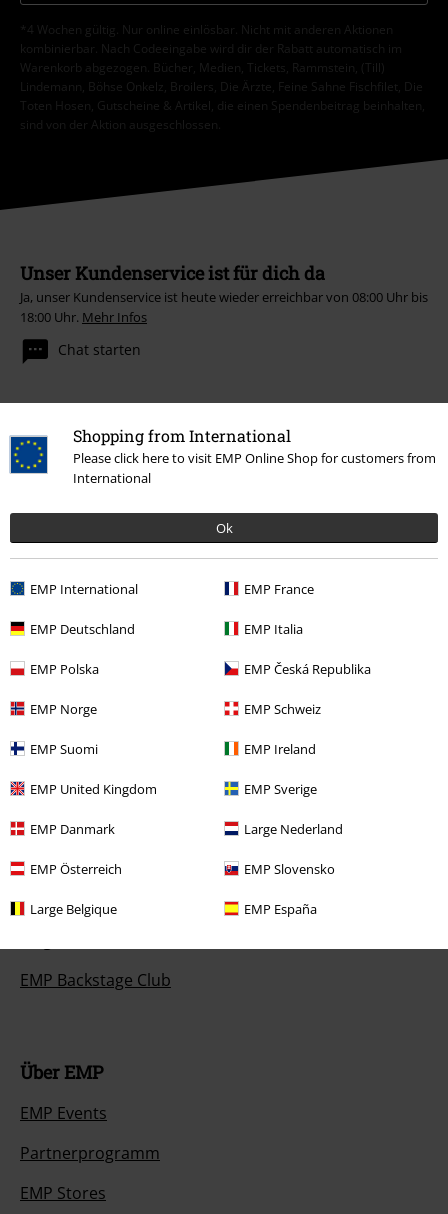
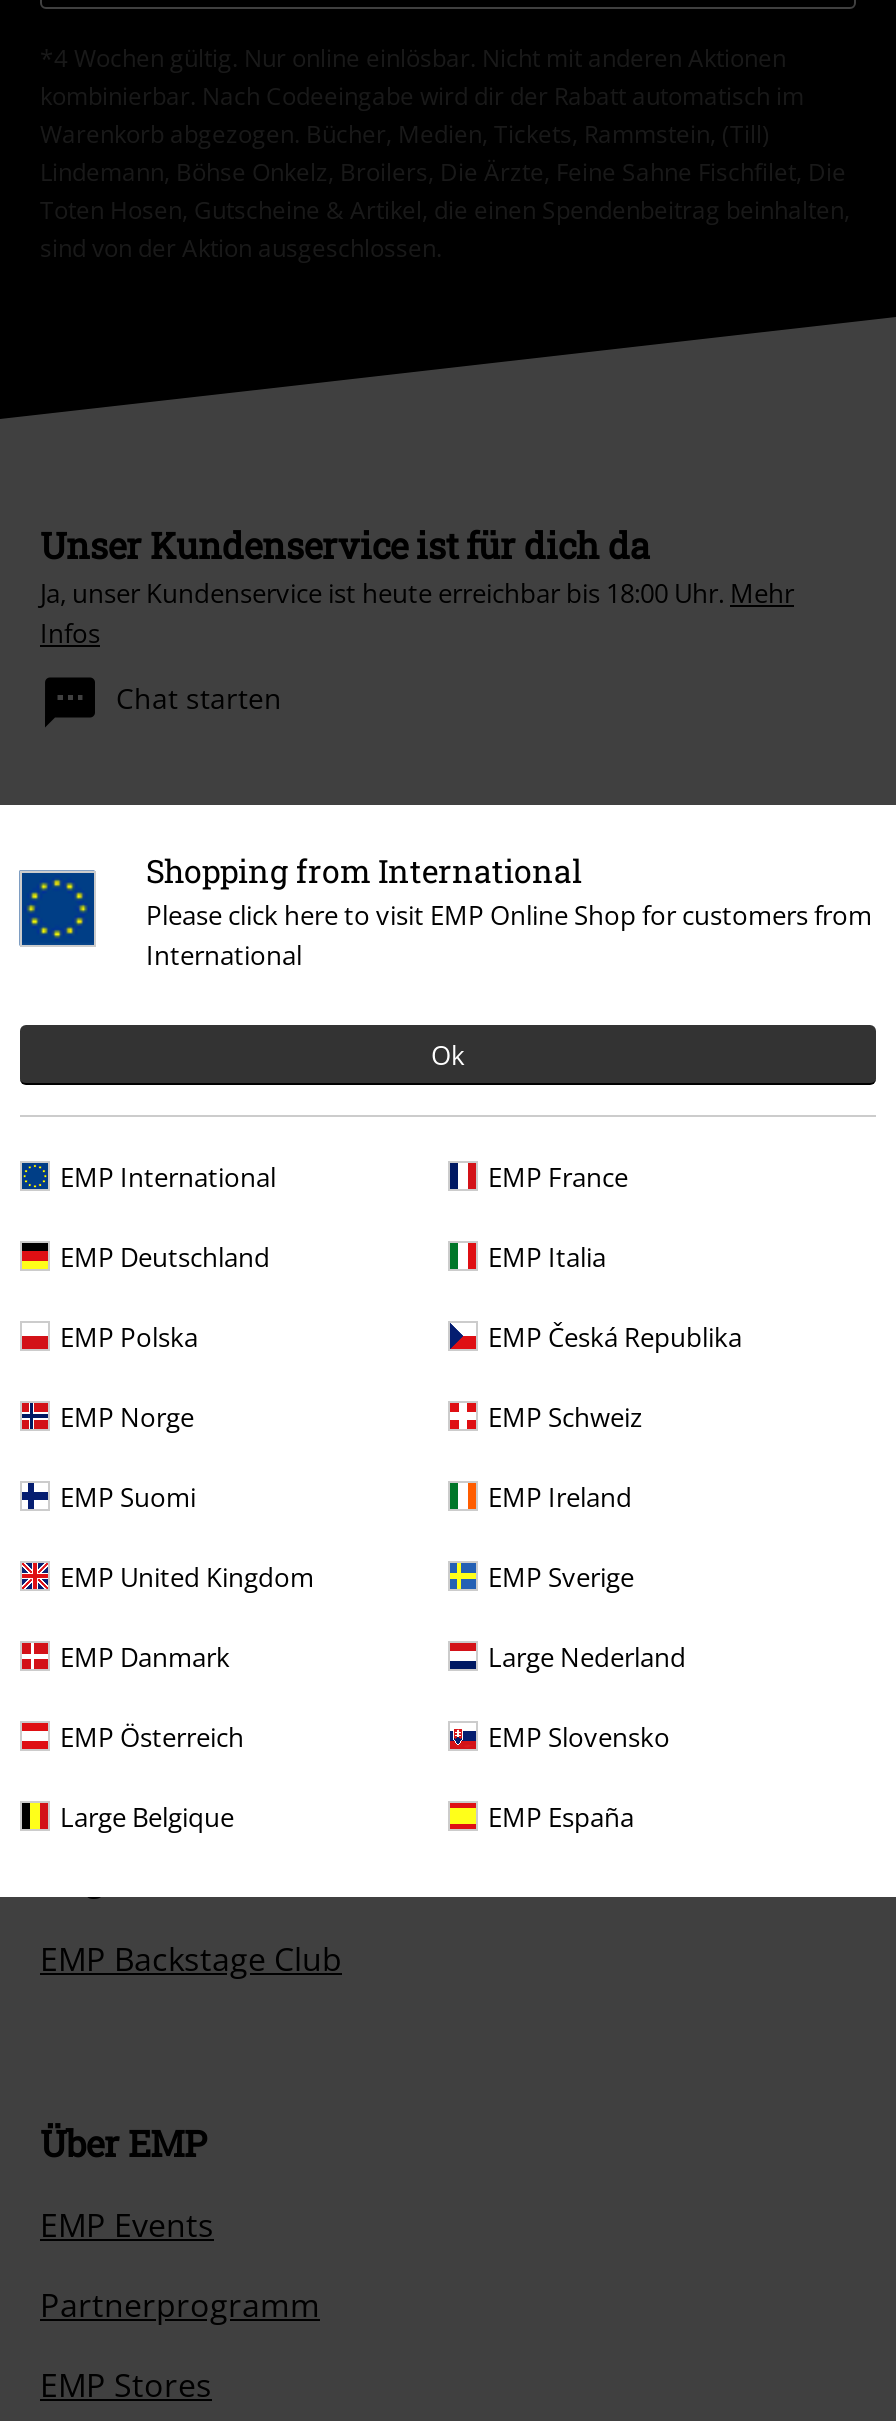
- Ja, unser Kundenservice ist heute wieder erreichbar von 08:00 Uhr bis
- 18:00 Uhr. Mehr Infos
+ Ja, unser Kundenservice ist heute erreichbar bis 18:00 Uhr. Mehr
+ Infos
